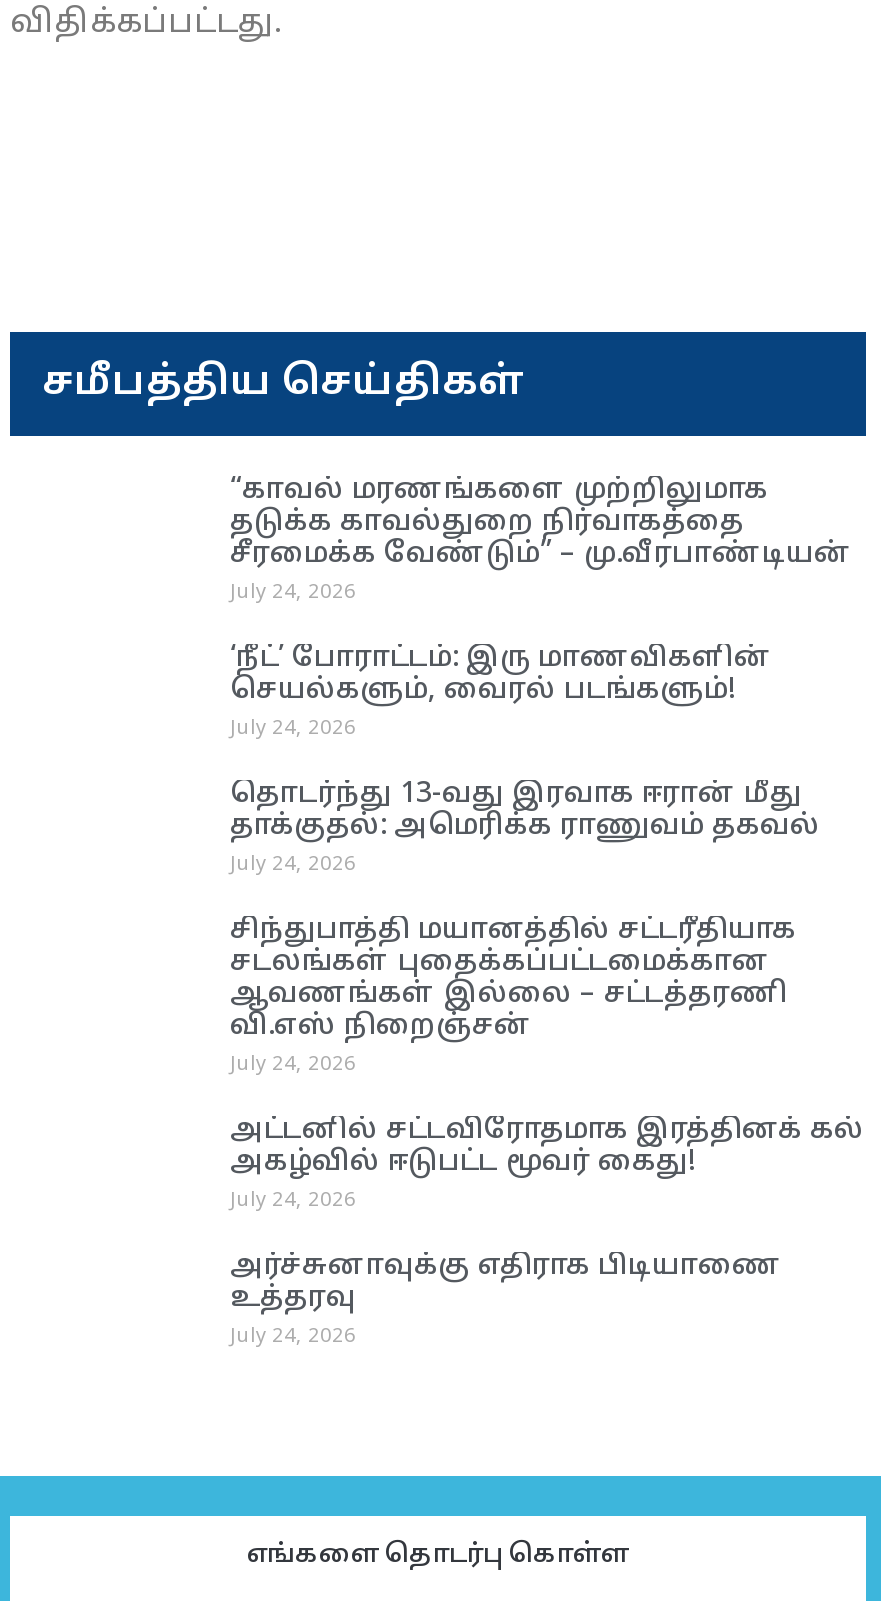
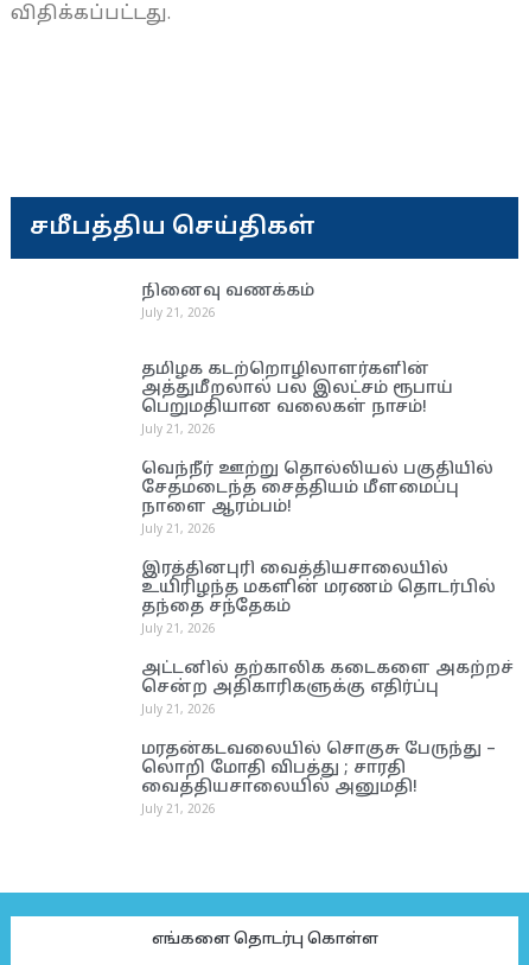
- “காவல் மரணங்களை முற்றிலுமாக
- தடுக்க காவல்துறை நிர்வாகத்தை
- சீரமைக்க வேண்டும்” – மு.வீரபாண்டியன்
- July 24, 2026
+ நினைவு வணக்கம்
+ July 21, 2026

- ‘நீட்’ போராட்டம்: இரு மாணவிகளின்
- செயல்களும், வைரல் படங்களும்!
- July 24, 2026
+ தமிழக கடற்றொழிலாளர்களின்
+ அத்துமீறலால் பல இலட்சம் ரூபாய்
+ பெறுமதியான வலைகள் நாசம்!
+ July 21, 2026

- தொடர்ந்து 13-வது இரவாக ஈரான் மீது
- தாக்குதல்: அமெரிக்க ராணுவம் தகவல்
- July 24, 2026
+ வெந்நீர் ஊற்று தொல்லியல் பகுதியில்
+ சேதமடைந்த சைத்தியம் மீளமைப்பு
+ நாளை ஆரம்பம்!
+ July 21, 2026

- சிந்துபாத்தி மயானத்தில் சட்டரீதியாக
- சடலங்கள் புதைக்கப்பட்டமைக்கான
- ஆவணங்கள் இல்லை – சட்டத்தரணி
- வி.எஸ் நிறைஞ்சன்
- July 24, 2026
+ இரத்தினபுரி வைத்தியசாலையில்
+ உயிரிழந்த மகளின் மரணம் தொடர்பில்
+ தந்தை சந்தேகம்
+ July 21, 2026

- அட்டனில் சட்டவிரோதமாக இரத்தினக் கல்
- அகழ்வில் ஈடுபட்ட மூவர் கைது!
- July 24, 2026
+ அட்டனில் தற்காலிக கடைகளை அகற்றச்
+ சென்ற அதிகாரிகளுக்கு எதிர்ப்பு
+ July 21, 2026

- அர்ச்சுனாவுக்கு எதிராக பிடியாணை
- உத்தரவு
- July 24, 2026
+ மரதன்கடவலையில் சொகுசு பேருந்து –
+ லொறி மோதி விபத்து ; சாரதி
+ வைத்தியசாலையில் அனுமதி!
+ July 21, 2026
